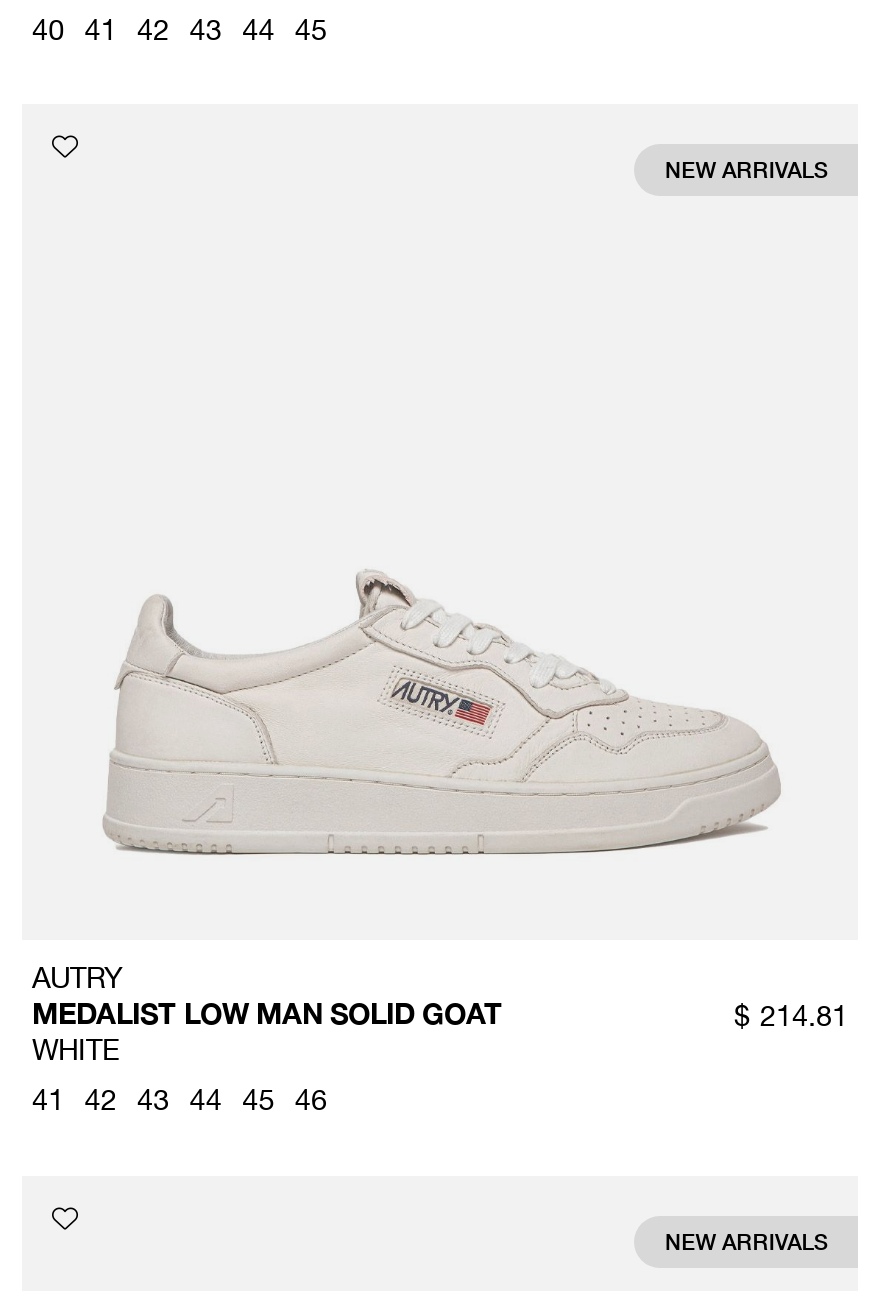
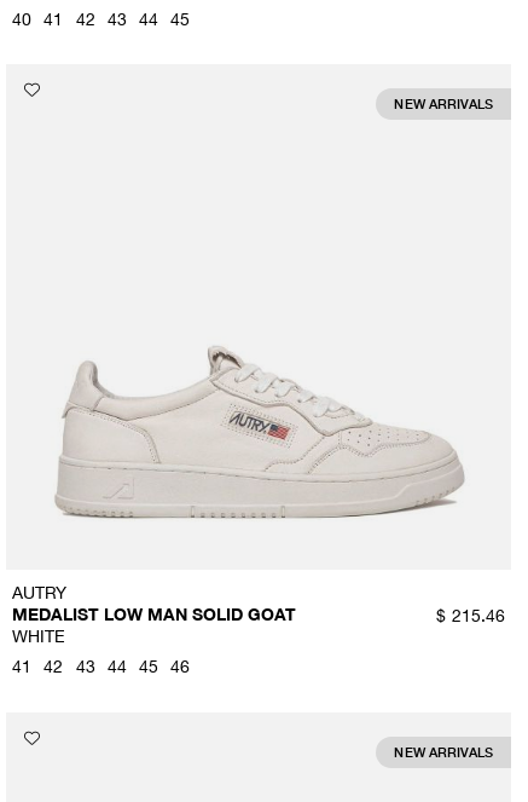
- $ 214.81
+ $ 215.46
